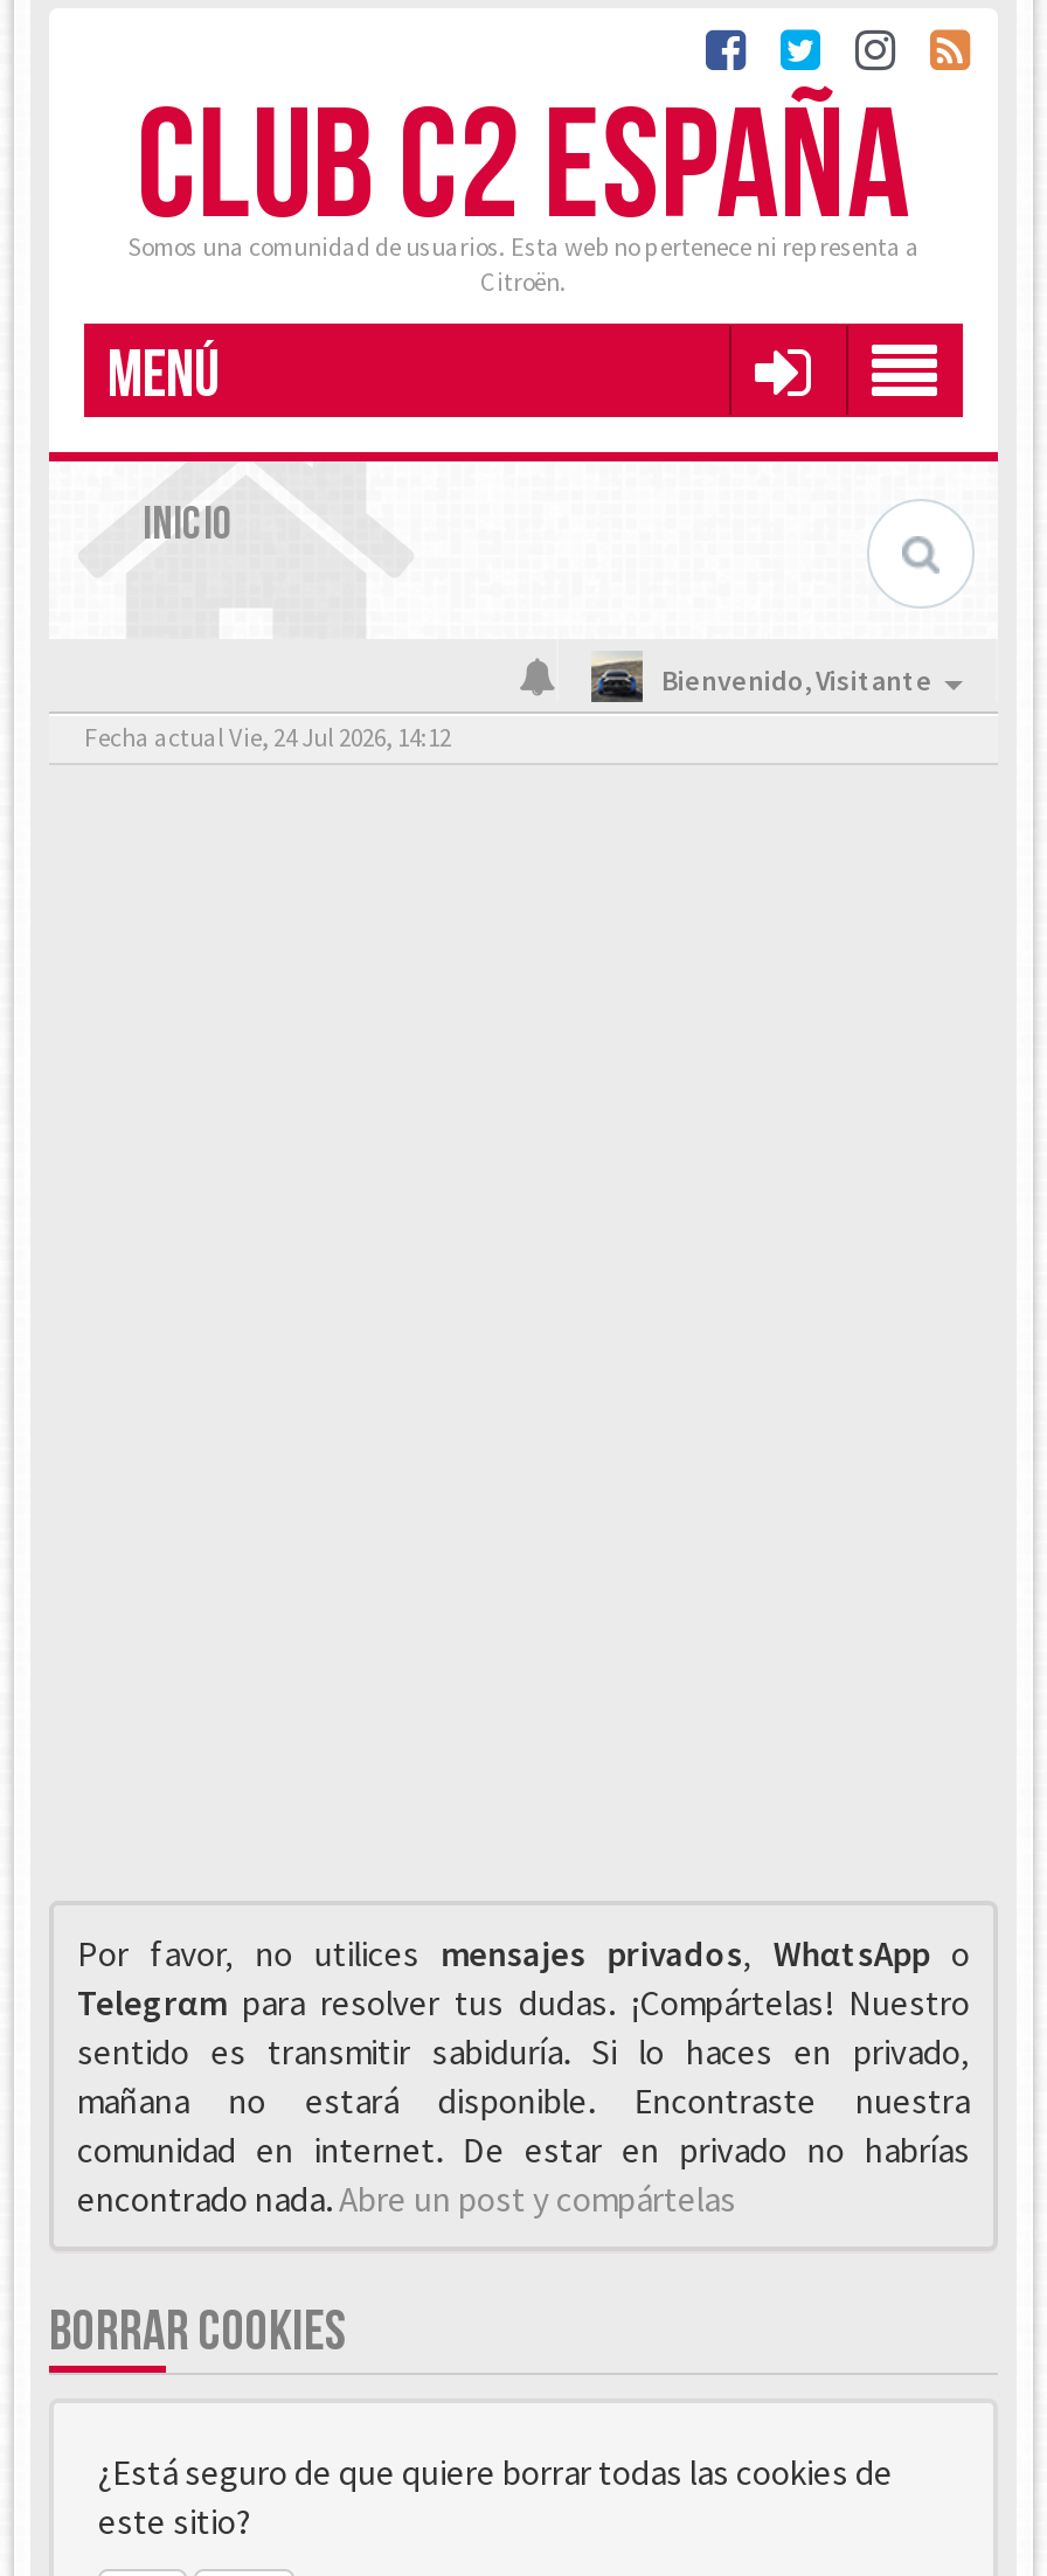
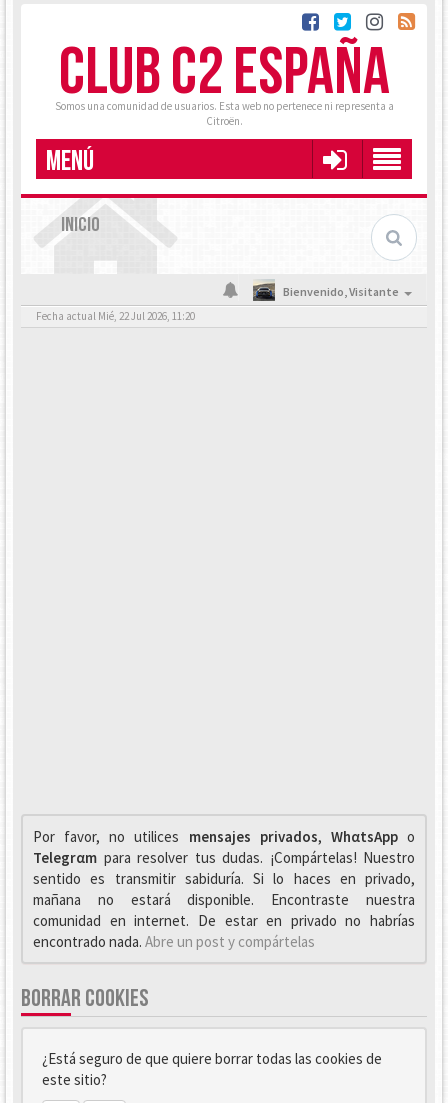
- Fecha actual Vie, 24 Jul 2026, 14:12
+ Fecha actual Mié, 22 Jul 2026, 11:20
